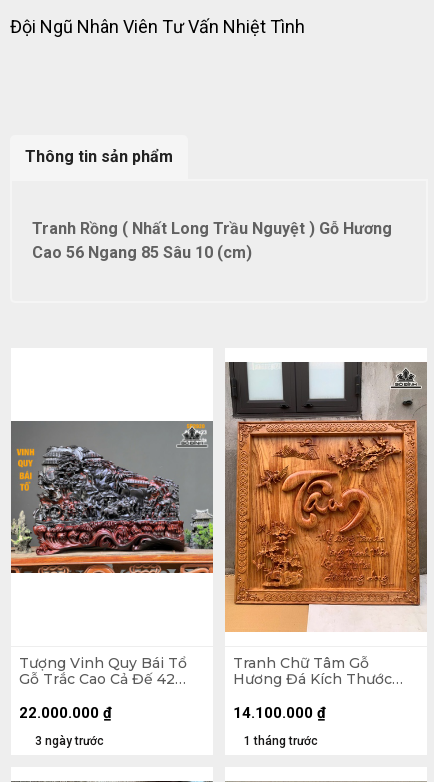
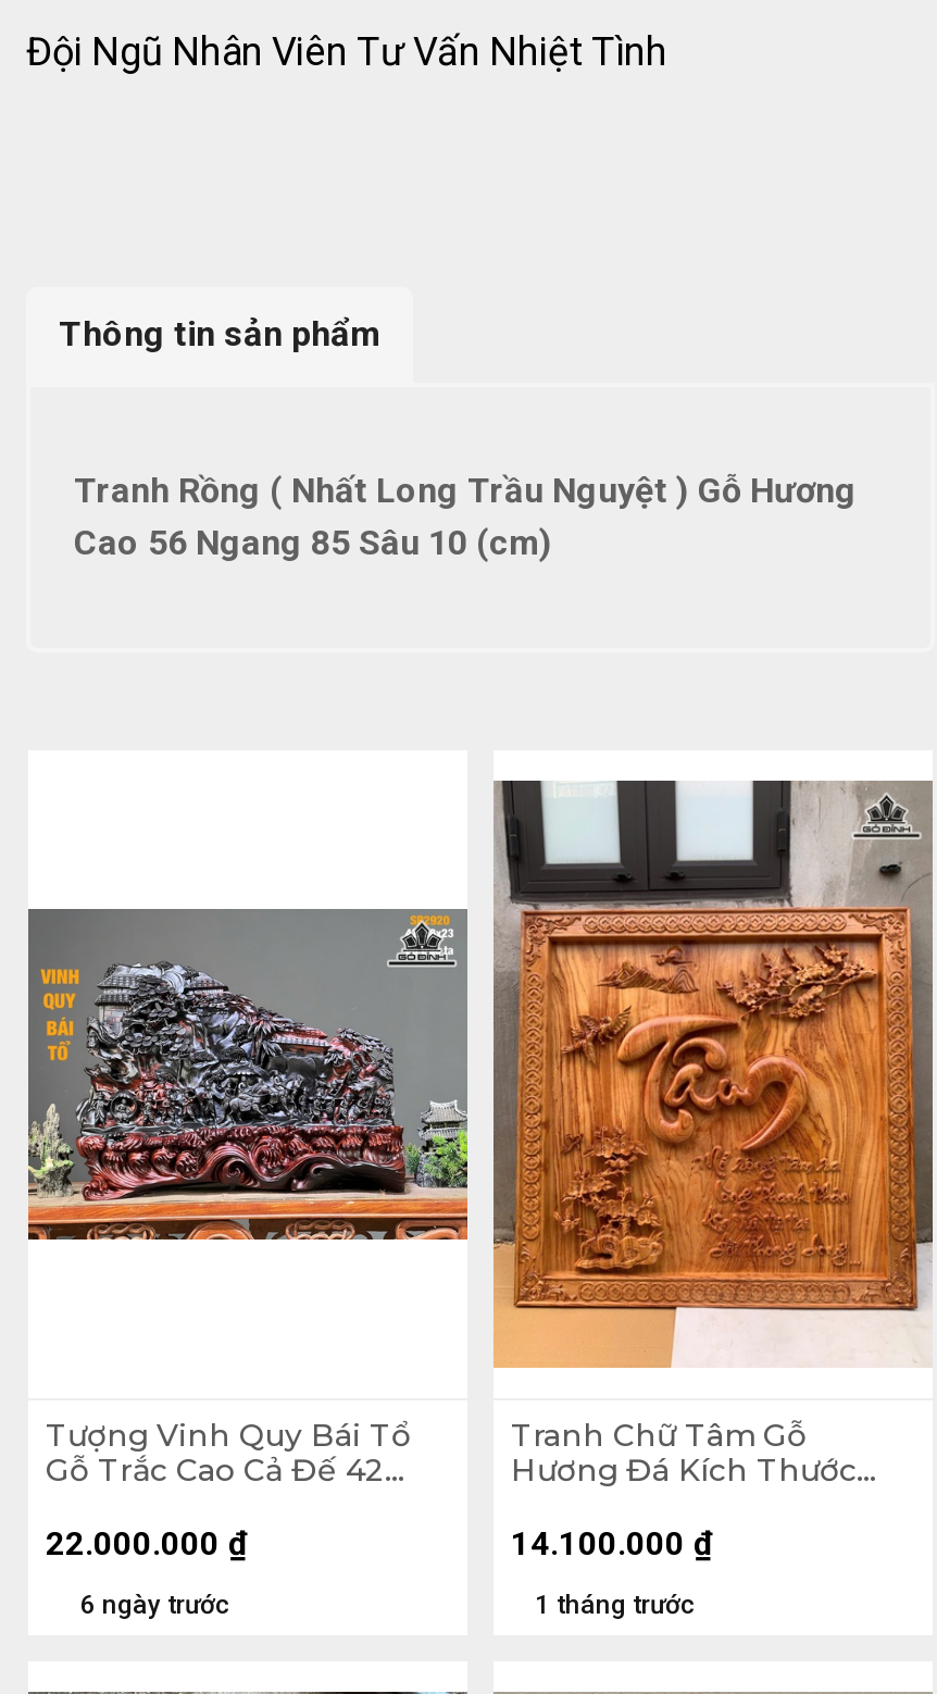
- 3 ngày trước
+ 6 ngày trước
